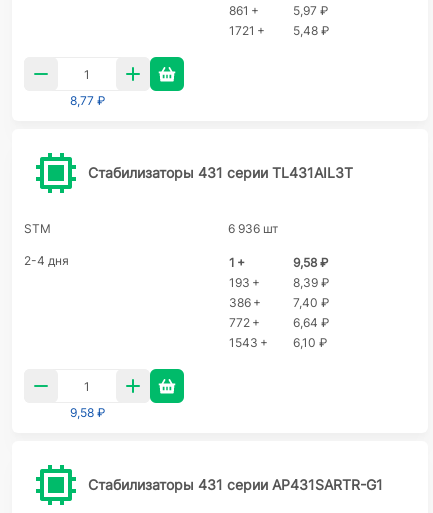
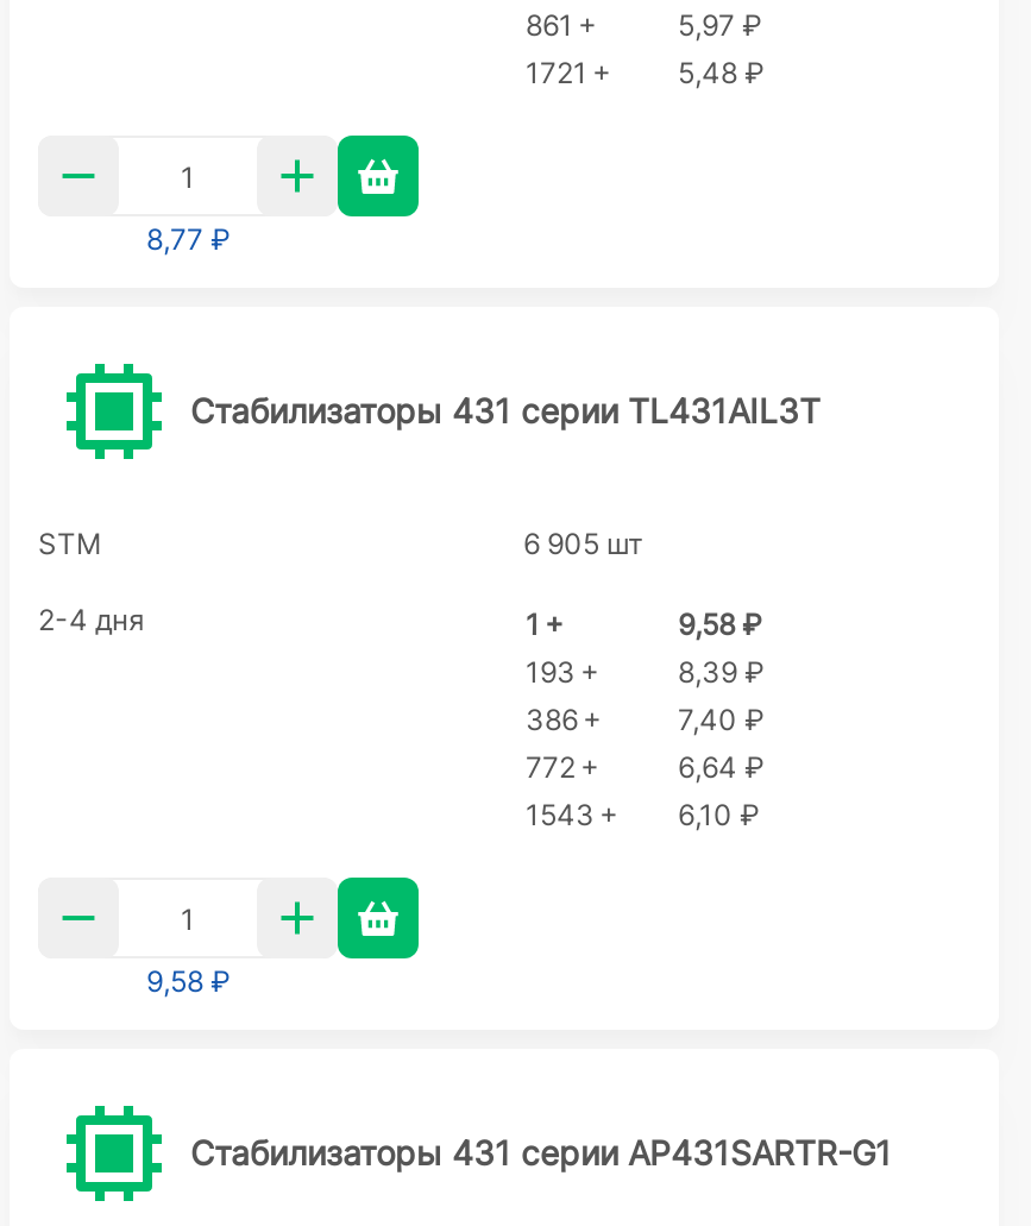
- 6 936 шт
+ 6 905 шт
